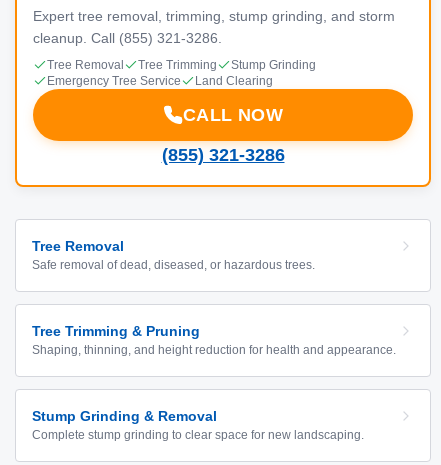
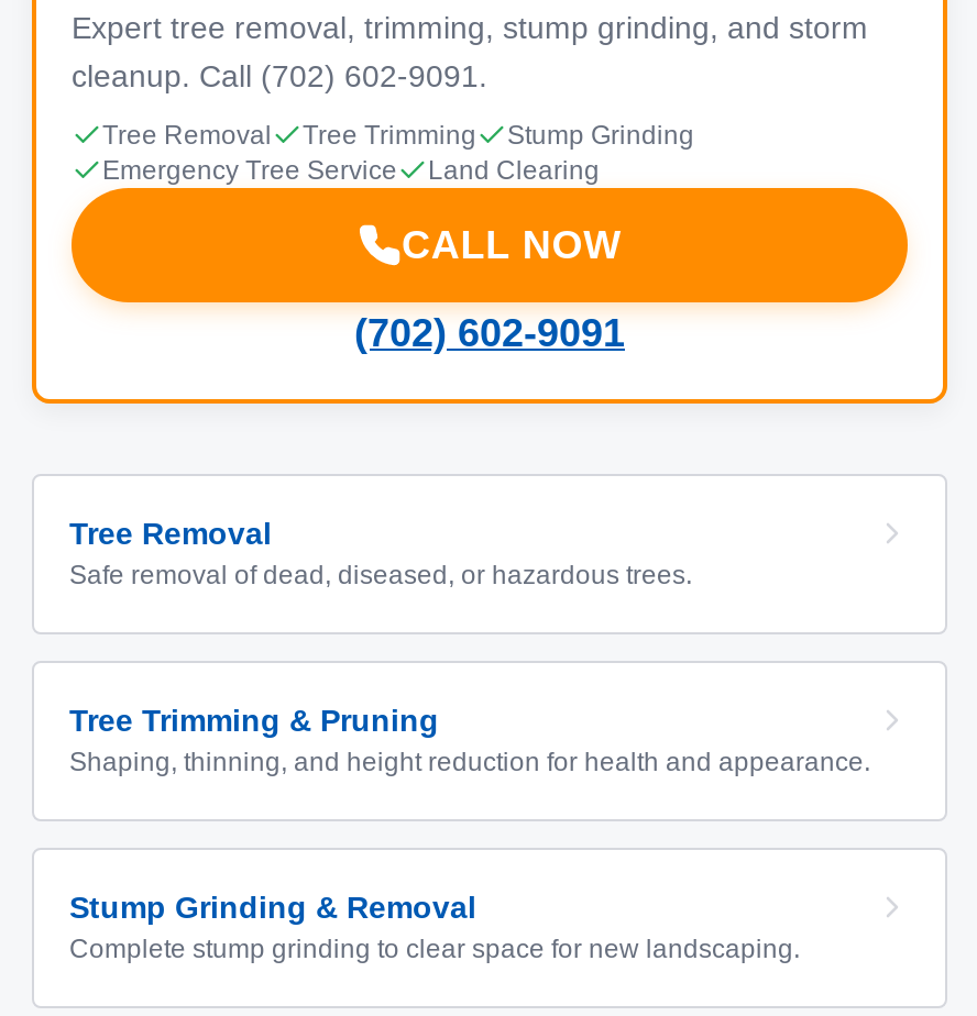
- cleanup. Call (855) 321-3286.
+ cleanup. Call (702) 602-9091.

- (855) 321-3286
+ (702) 602-9091
